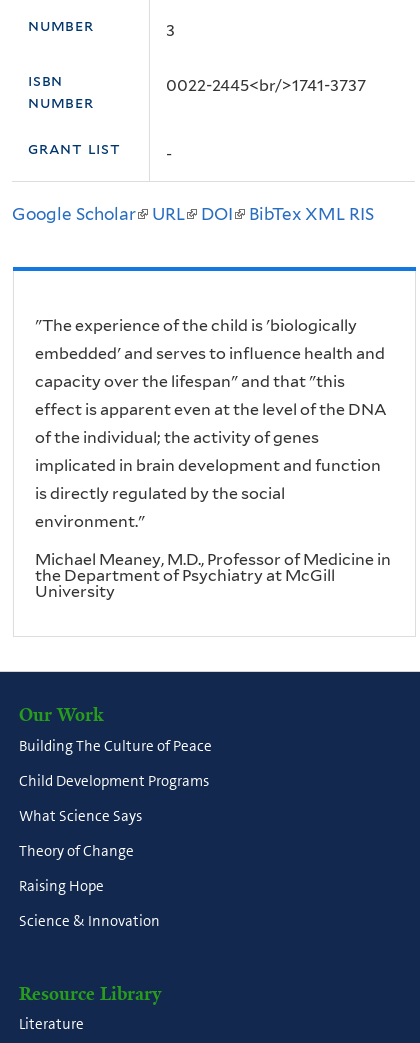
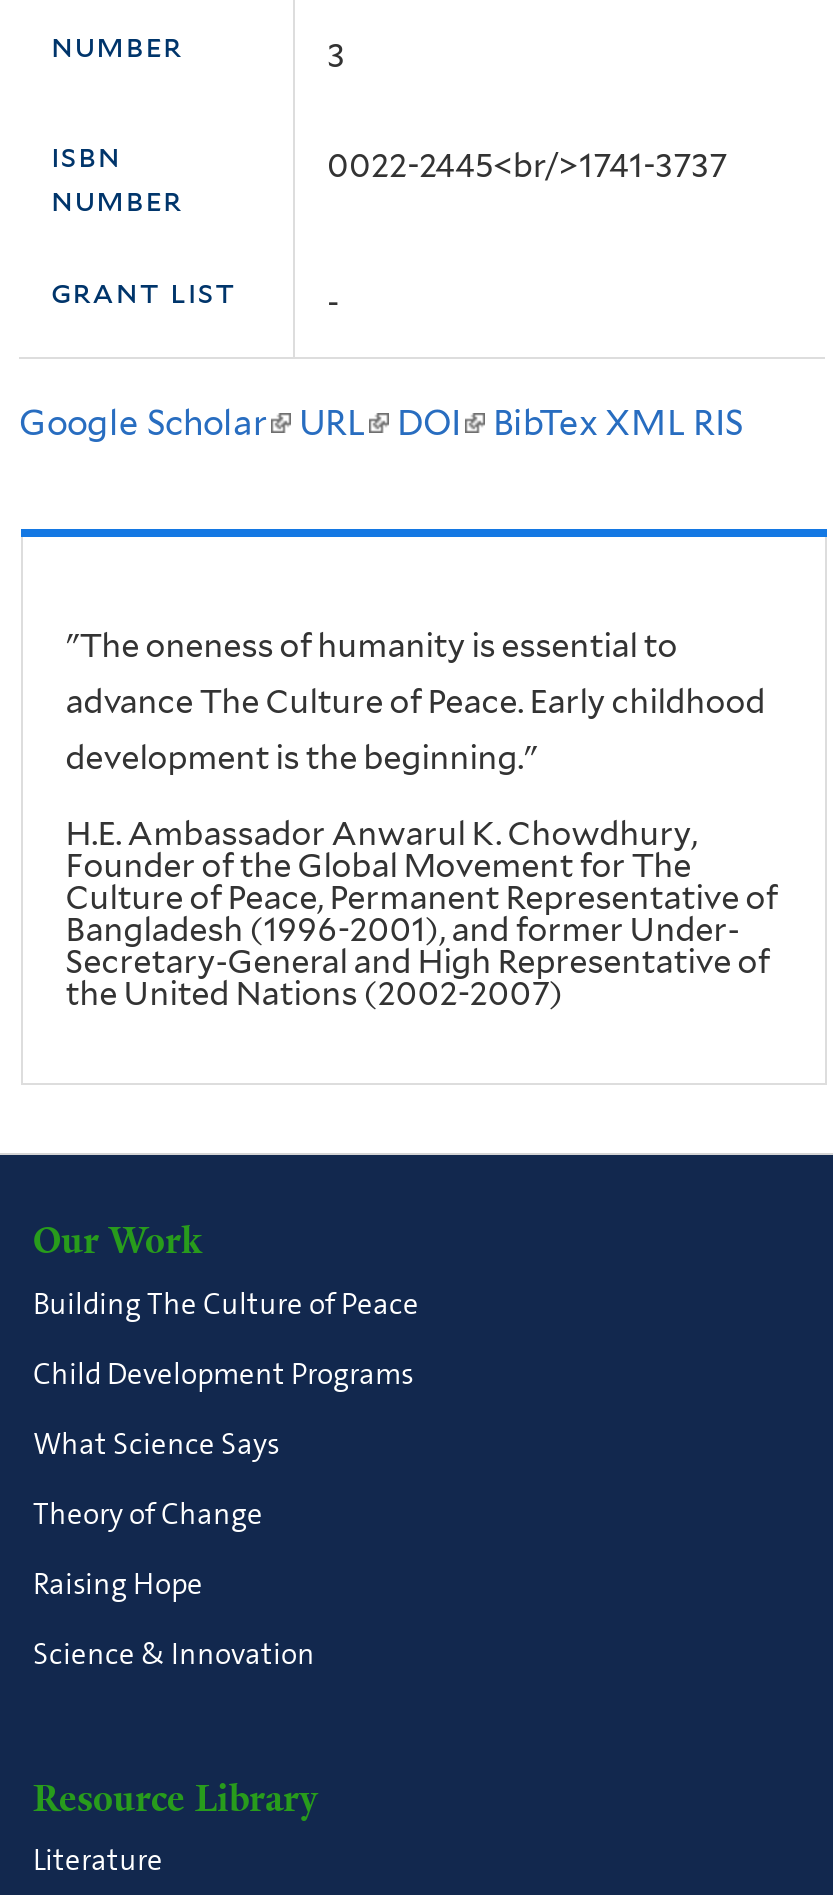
- "The experience of the child is 'biologically
- embedded' and serves to influence health and
- capacity over the lifespan" and that "this
- effect is apparent even at the level of the DNA
- of the individual; the activity of genes
- implicated in brain development and function
- is directly regulated by the social
- environment."
- Michael Meaney, M.D., Professor of Medicine in
- the Department of Psychiatry at McGill
- University
+ "The oneness of humanity is essential to
+ advance The Culture of Peace. Early childhood
+ development is the beginning."
+ H.E. Ambassador Anwarul K. Chowdhury,
+ Founder of the Global Movement for The
+ Culture of Peace, Permanent Representative of
+ Bangladesh (1996-2001), and former Under-
+ Secretary-General and High Representative of
+ the United Nations (2002-2007)
